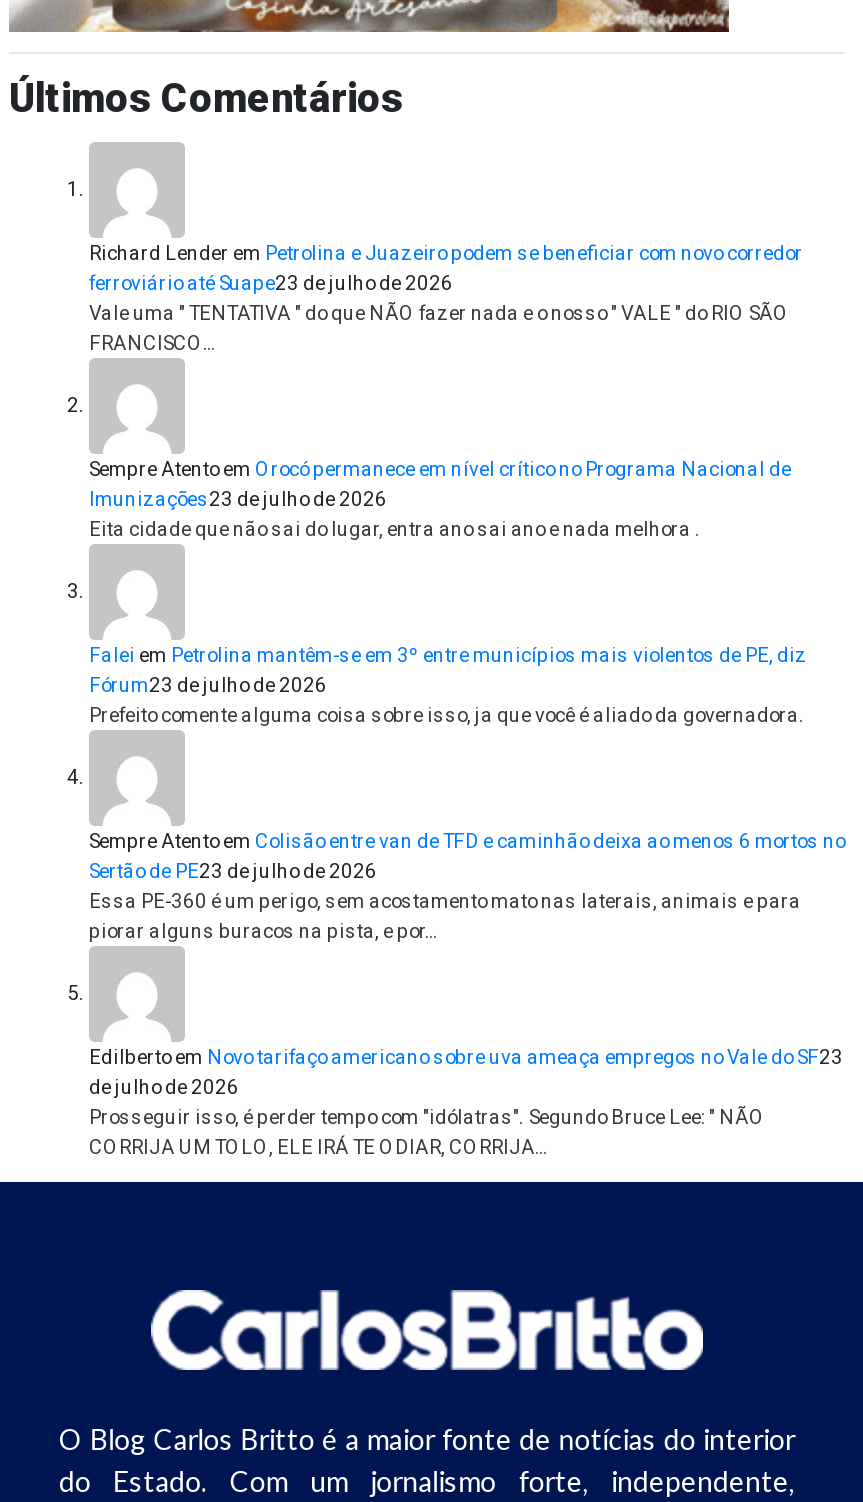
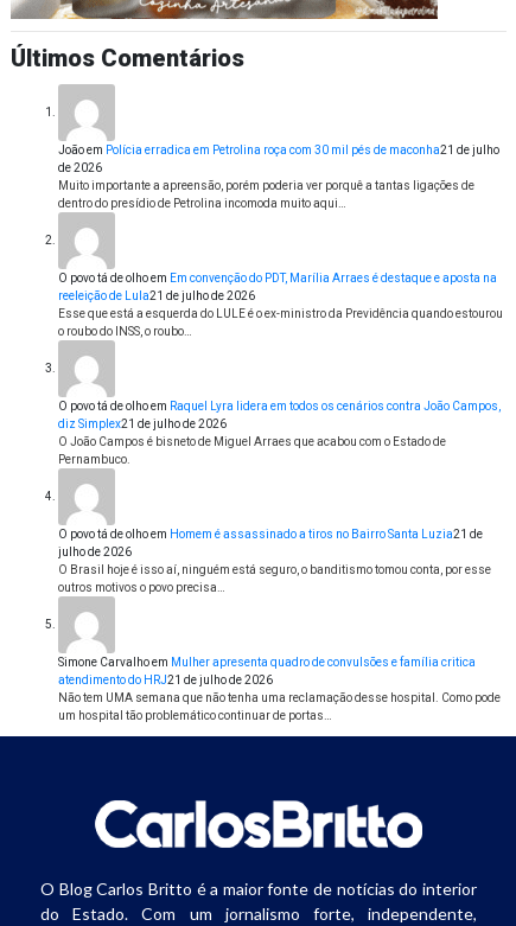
- Richard Lender em Petrolina e Juazeiro podem se beneficiar com novo corredor
- ferroviário até Suape23 de julho de 2026
- Vale uma " TENTATIVA " do que NÃO fazer nada e o nosso " VALE " do RIO SÃO
- FRANCISCO…
+ João em Polícia erradica em Petrolina roça com 30 mil pés de maconha21 de julho
+ de 2026
+ Muito importante a apreensão, porém poderia ver porquê a tantas ligações de
+ dentro do presídio de Petrolina incomoda muito aqui…

- Sempre Atento em Orocó permanece em nível crítico no Programa Nacional de
- Imunizações 23 de julho de 2026
- Eita cidade que não sai do lugar, entra ano sai ano e nada melhora .
+ O povo tá de olho em Em convenção do PDT, Marília Arraes é destaque e aposta na
+ reeleição de Lula21 de julho de 2026
+ Esse que está a esquerda do LULE é o ex-ministro da Previdência quando estourou
+ o roubo do INSS, o roubo…

- Falei em Petrolina mantêm-se em 3º entre municípios mais violentos de PE, diz
- Fórum23 de julho de 2026
- Prefeito comente alguma coisa sobre isso, ja que você é aliado da governadora.
+ O povo tá de olho em Raquel Lyra lidera em todos os cenários contra João Campos,
+ diz Simplex21 de julho de 2026
+ O João Campos é bisneto de Miguel Arraes que acabou com o Estado de
+ Pernambuco.

- Sempre Atento em Colisão entre van de TFD e caminhão deixa ao menos 6 mortos no
- Sertão de PE23 de julho de 2026
- Essa PE-360 é um perigo, sem acostamento mato nas laterais, animais e para
- piorar alguns buracos na pista, e por…
+ O povo tá de olho em Homem é assassinado a tiros no Bairro Santa Luzia21 de
+ julho de 2026
+ O Brasil hoje é isso aí, ninguém está seguro, o banditismo tomou conta, por esse
+ outros motivos o povo precisa…

- Edilberto em Novo tarifaço americano sobre uva ameaça empregos no Vale do SF23
- de julho de 2026
- Prosseguir isso, é perder tempo com "idólatras". Segundo Bruce Lee: " NÃO
- CORRIJA UM TOLO, ELE IRÁ TE ODIAR, CORRIJA…
+ Simone Carvalho em Mulher apresenta quadro de convulsões e família critica
+ atendimento do HRJ21 de julho de 2026
+ Não tem UMA semana que não tenha uma reclamação desse hospital. Como pode
+ um hospital tão problemático continuar de portas…
